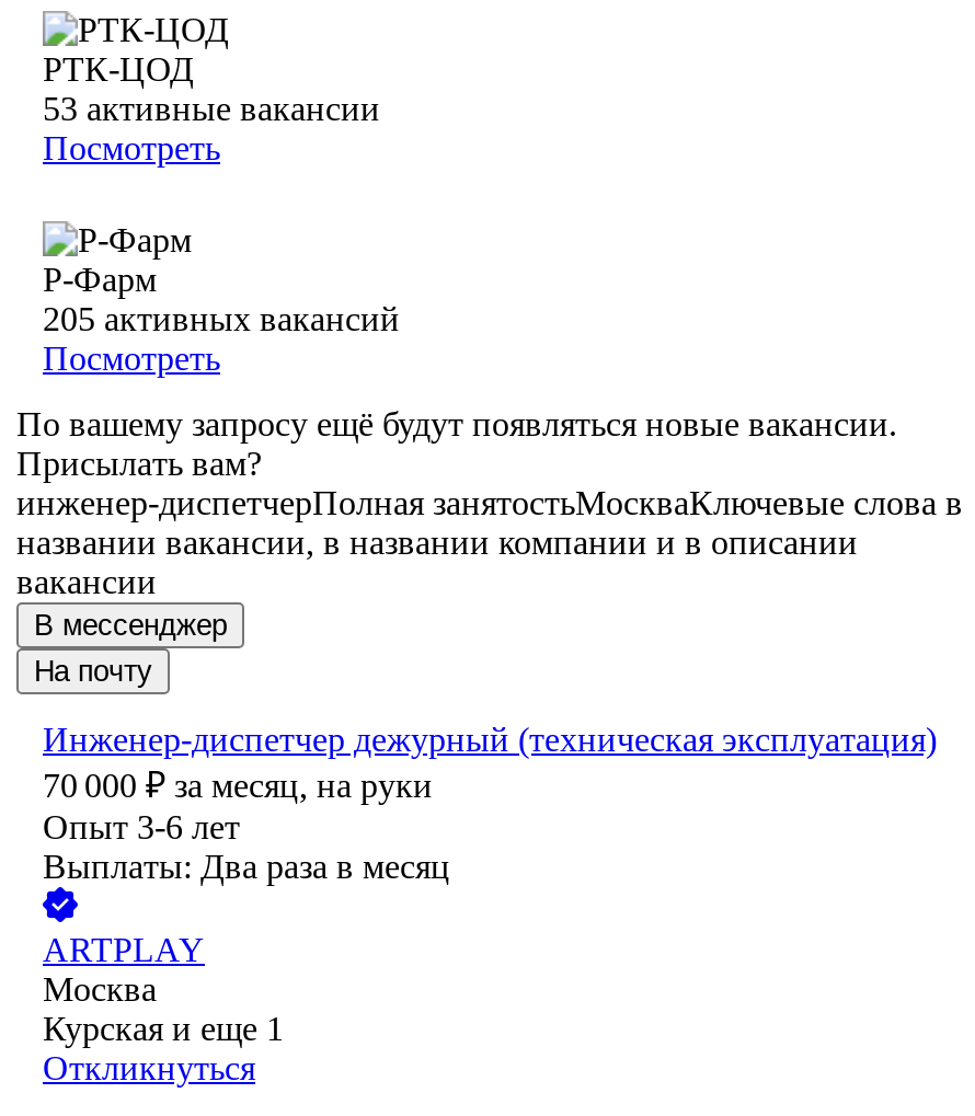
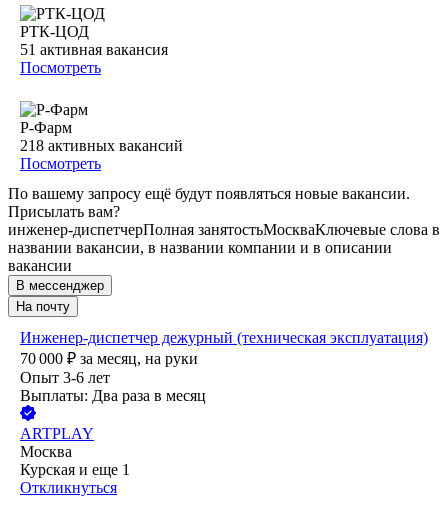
- 53 активные вакансии
+ 51 активная вакансия

- 205 активных вакансий
+ 218 активных вакансий
